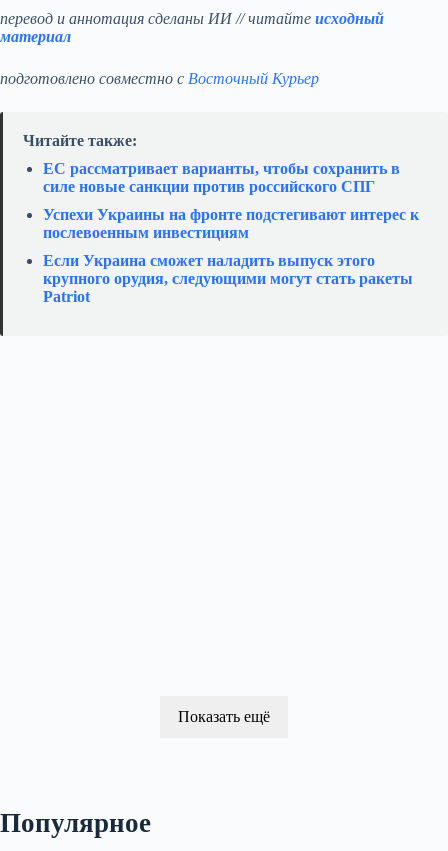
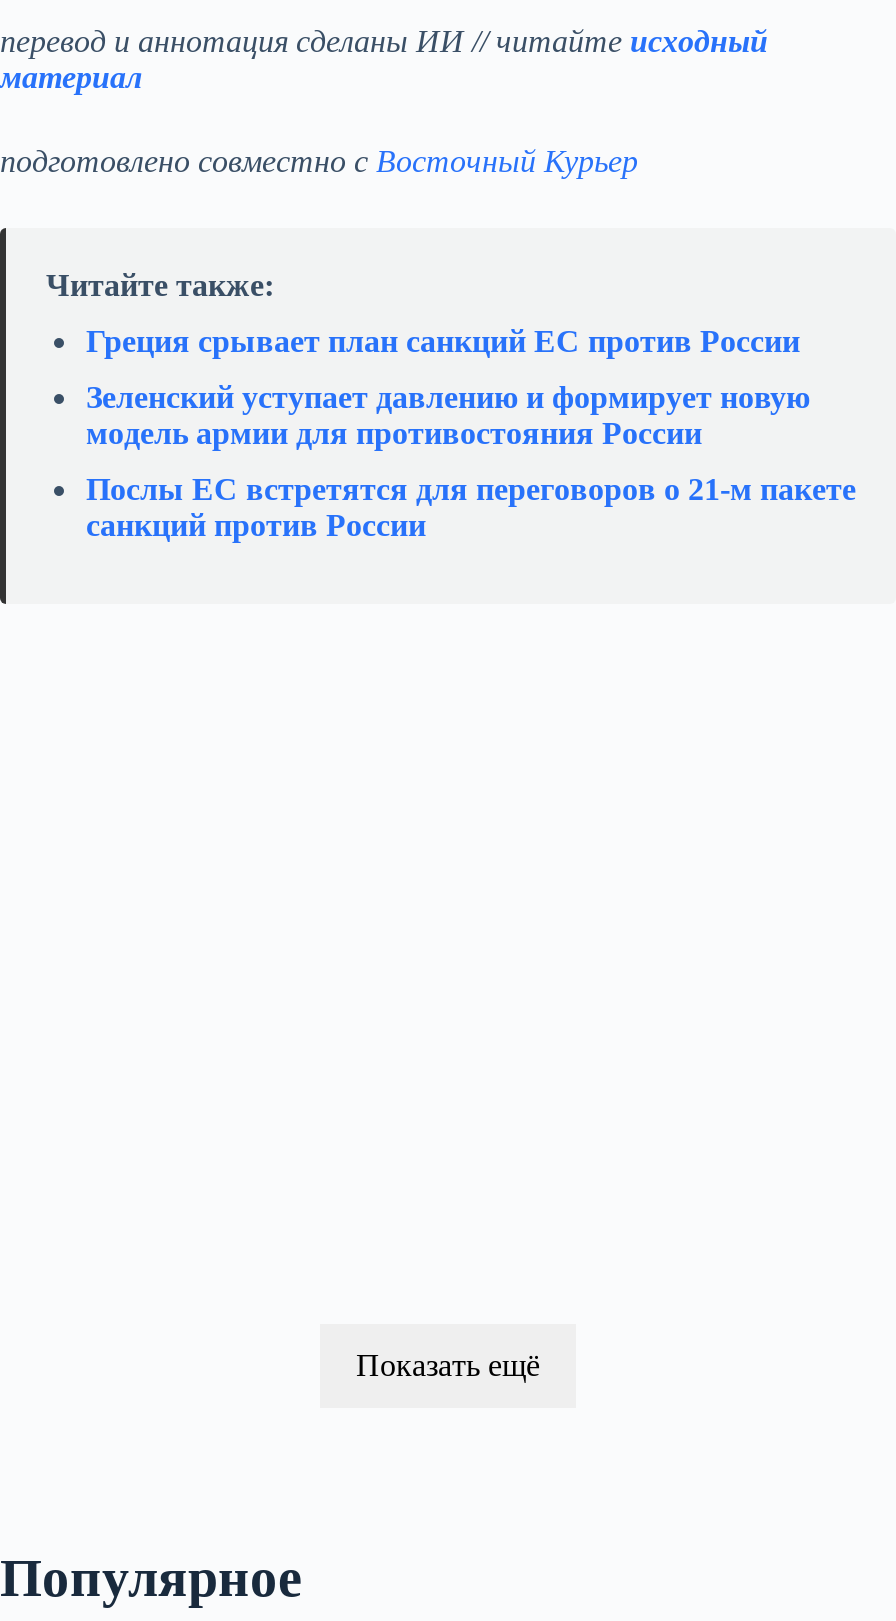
- ЕС рассматривает варианты, чтобы сохранить в
- силе новые санкции против российского СПГ
+ Греция срывает план санкций ЕС против России

- Успехи Украины на фронте подстегивают интерес к
- послевоенным инвестициям
+ Зеленский уступает давлению и формирует новую
+ модель армии для противостояния России

- Если Украина сможет наладить выпуск этого
- крупного орудия, следующими могут стать ракеты
- Patriot
+ Послы ЕС встретятся для переговоров о 21-м пакете
+ санкций против России
